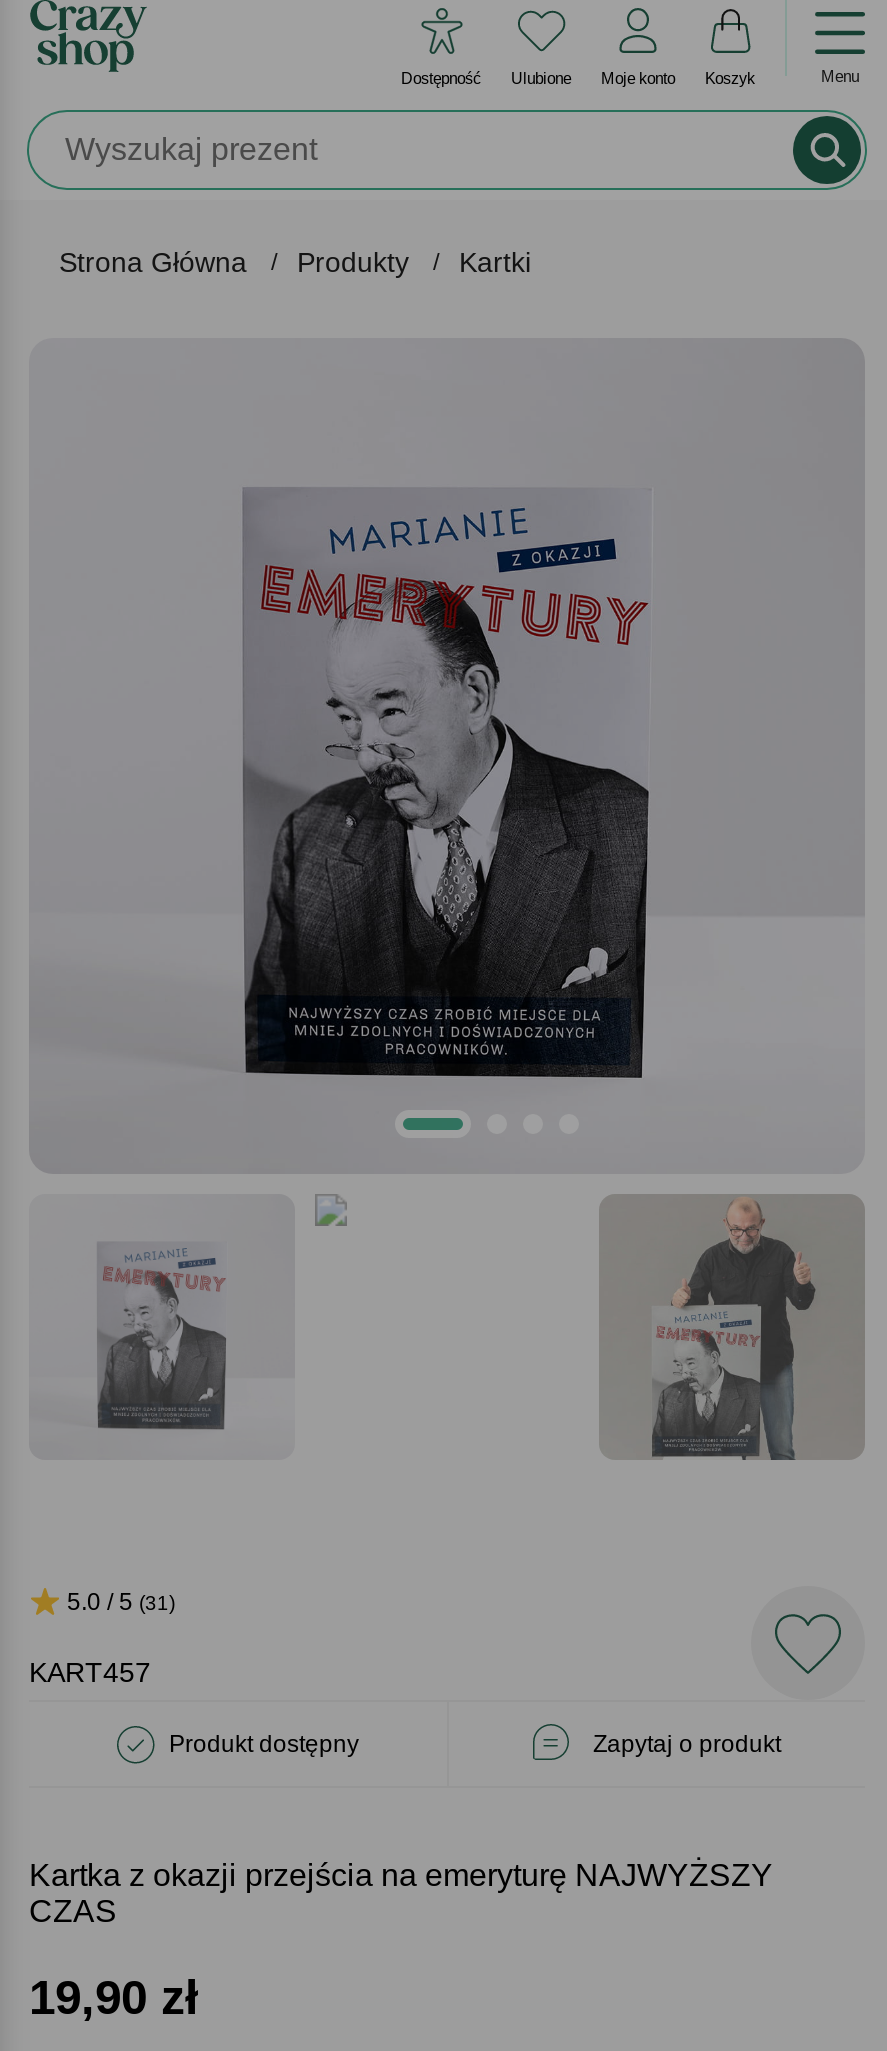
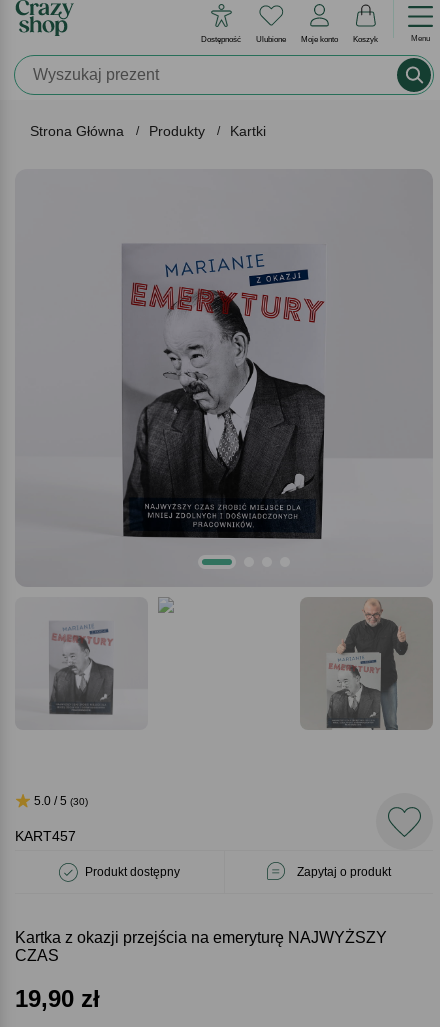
- 5.0 / 5 (31)
+ 5.0 / 5 (30)
